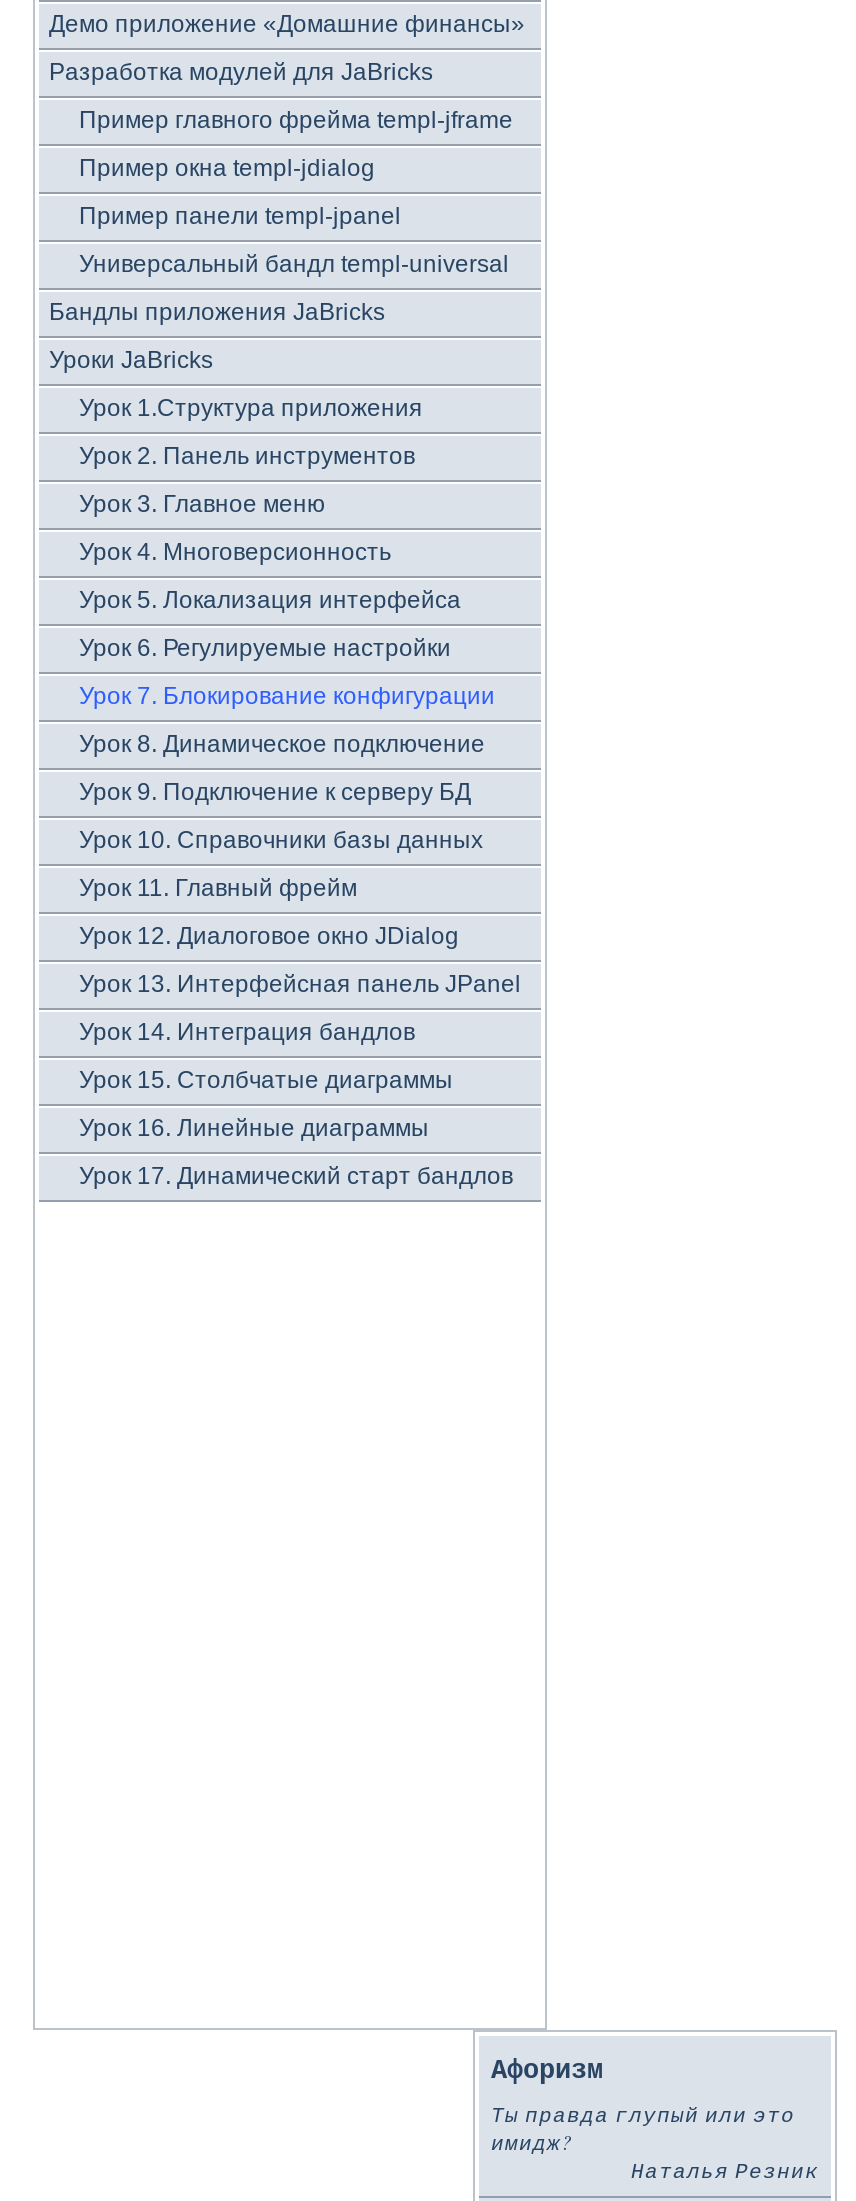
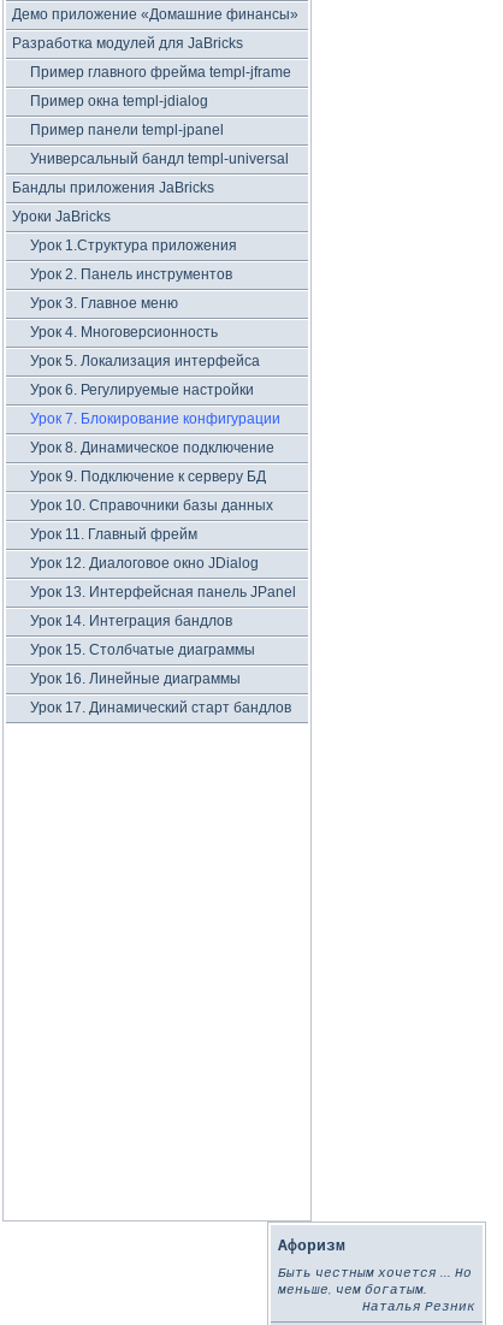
- Ты правда глупый или это
- имидж?
+ Быть честным хочется ... Но
+ меньше, чем богатым.
